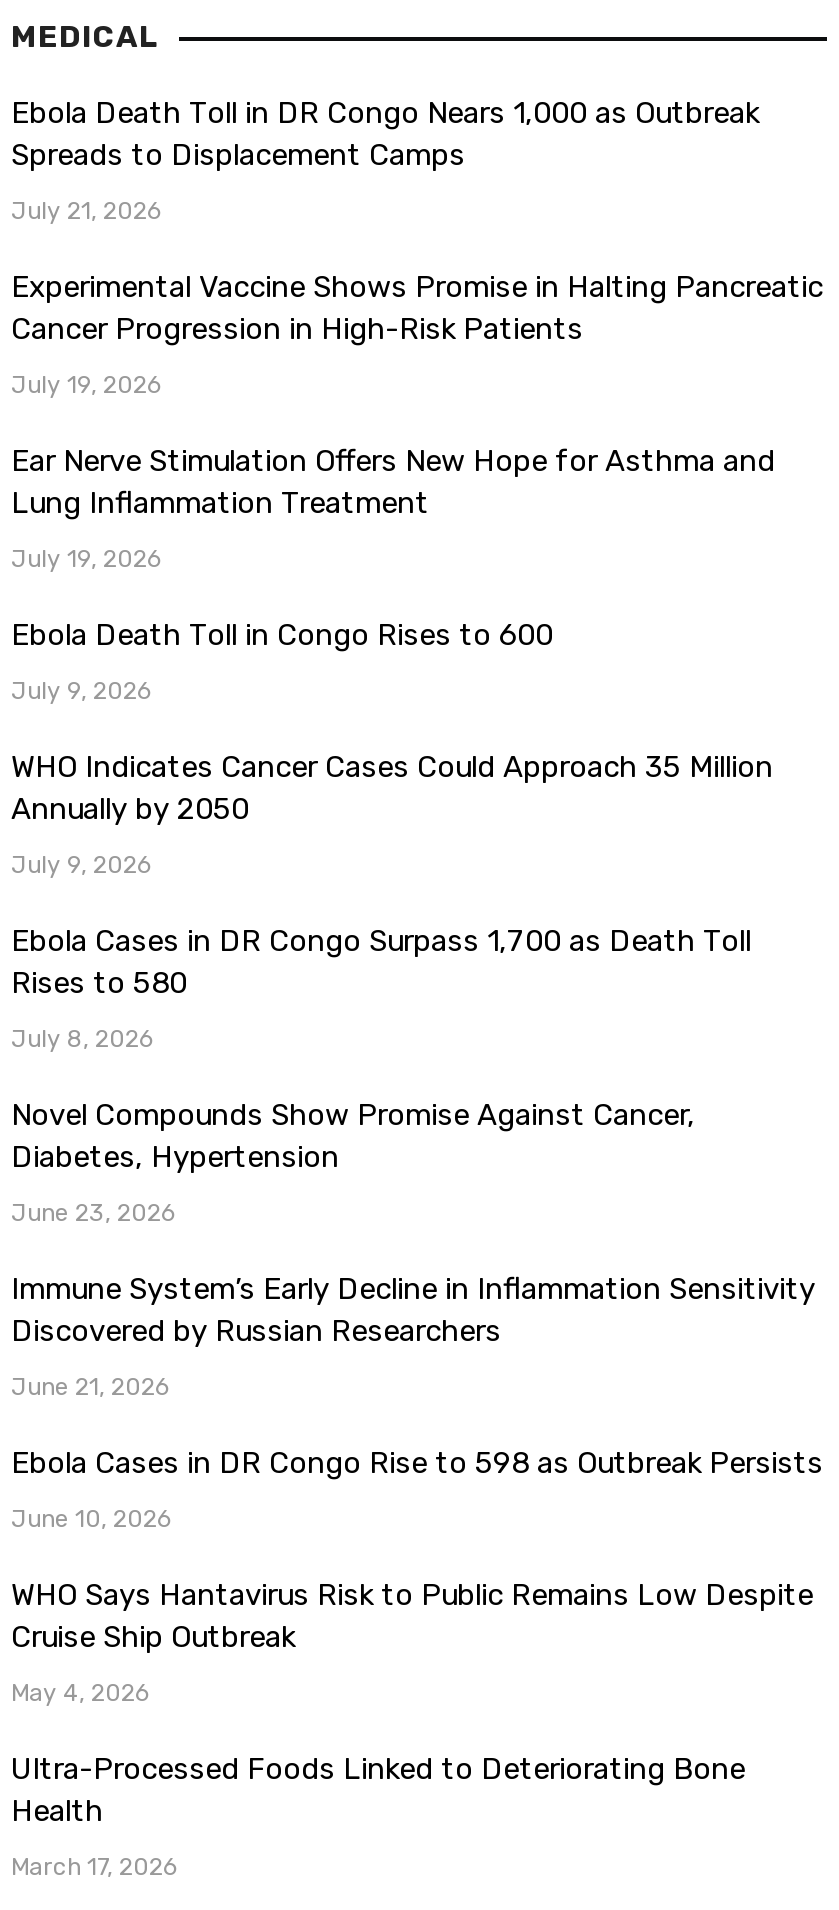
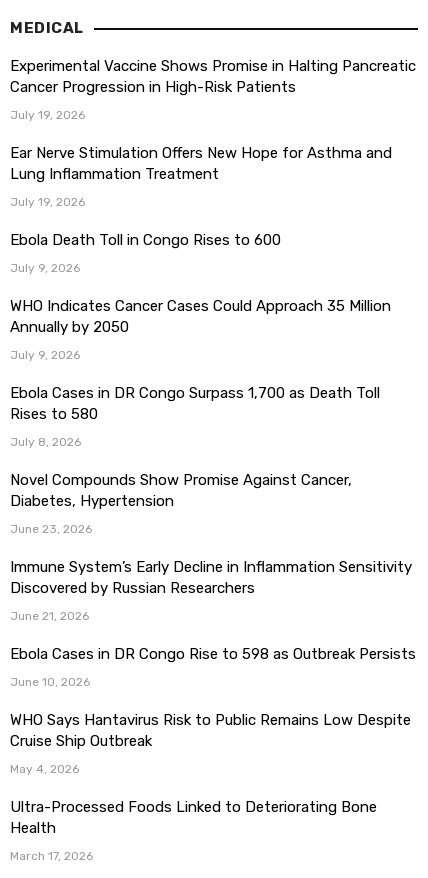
- Ebola Death Toll in DR Congo Nears 1,000 as Outbreak
- Spreads to Displacement Camps
- July 21, 2026
